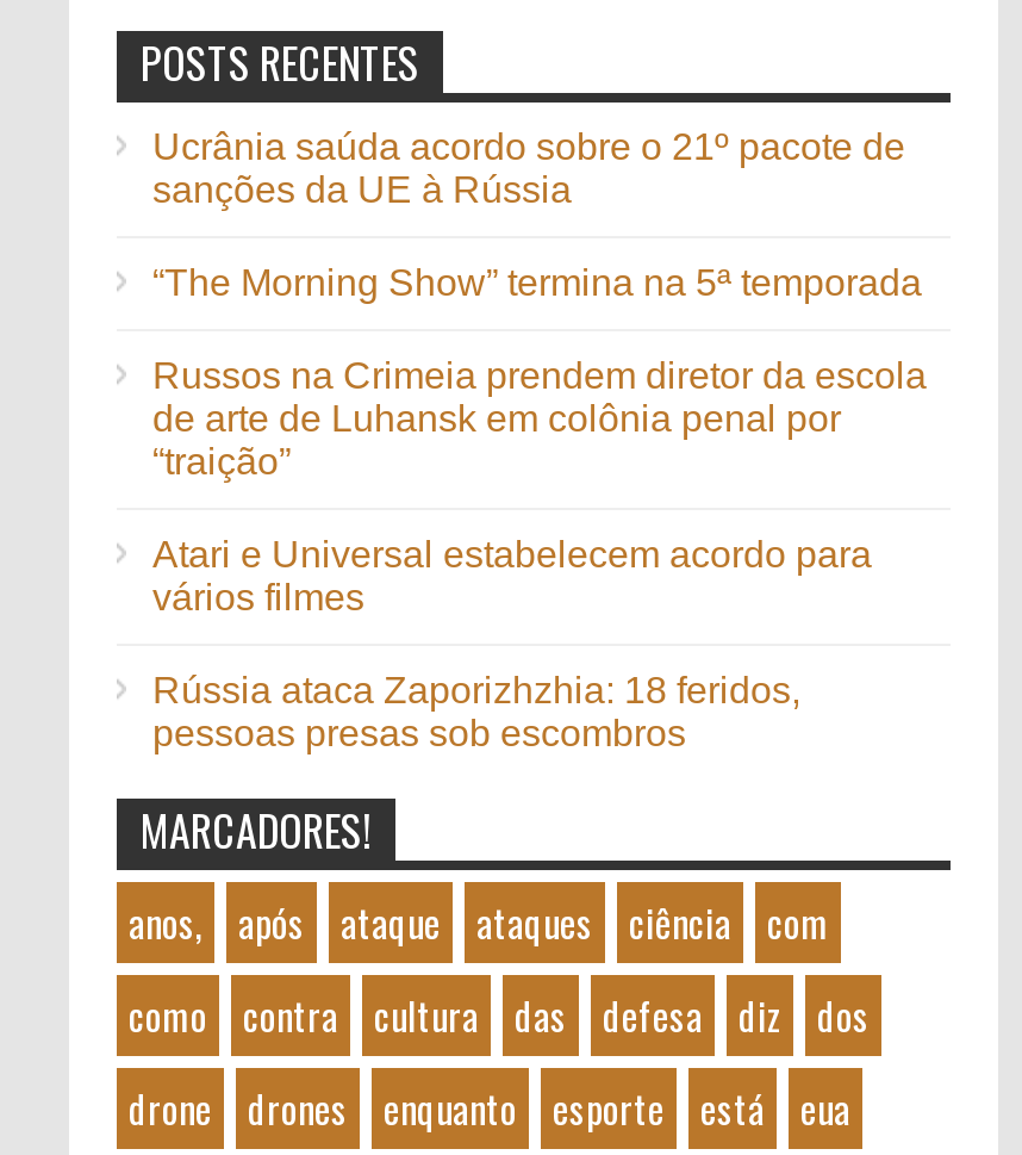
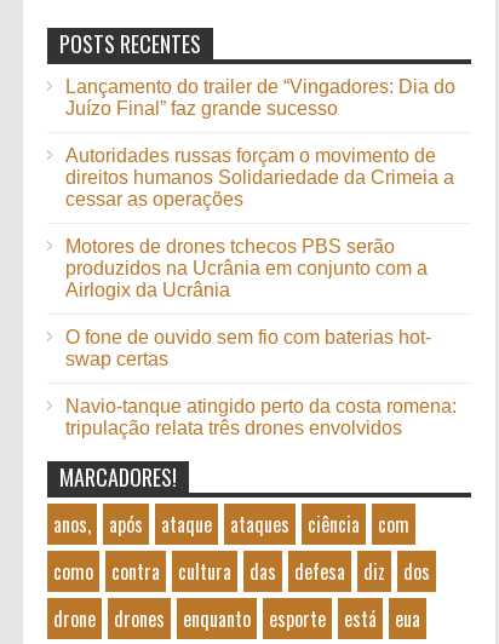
- Ucrânia saúda acordo sobre o 21º pacote de
- sanções da UE à Rússia
+ Lançamento do trailer de “Vingadores: Dia do
+ Juízo Final” faz grande sucesso

- “The Morning Show” termina na 5ª temporada
+ Autoridades russas forçam o movimento de
+ direitos humanos Solidariedade da Crimeia a
+ cessar as operações

- Russos na Crimeia prendem diretor da escola
- de arte de Luhansk em colônia penal por
- “traição”
+ Motores de drones tchecos PBS serão
+ produzidos na Ucrânia em conjunto com a
+ Airlogix da Ucrânia

- Atari e Universal estabelecem acordo para
- vários filmes
+ O fone de ouvido sem fio com baterias hot-
+ swap certas

- Rússia ataca Zaporizhzhia: 18 feridos,
- pessoas presas sob escombros
+ Navio-tanque atingido perto da costa romena:
+ tripulação relata três drones envolvidos
